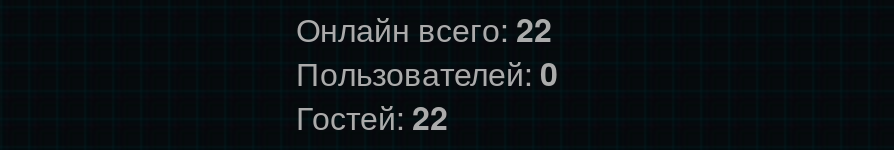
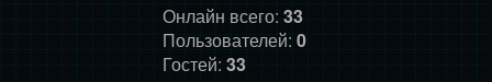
- Онлайн всего: 22
+ Онлайн всего: 33

- Гостей: 22
+ Гостей: 33
